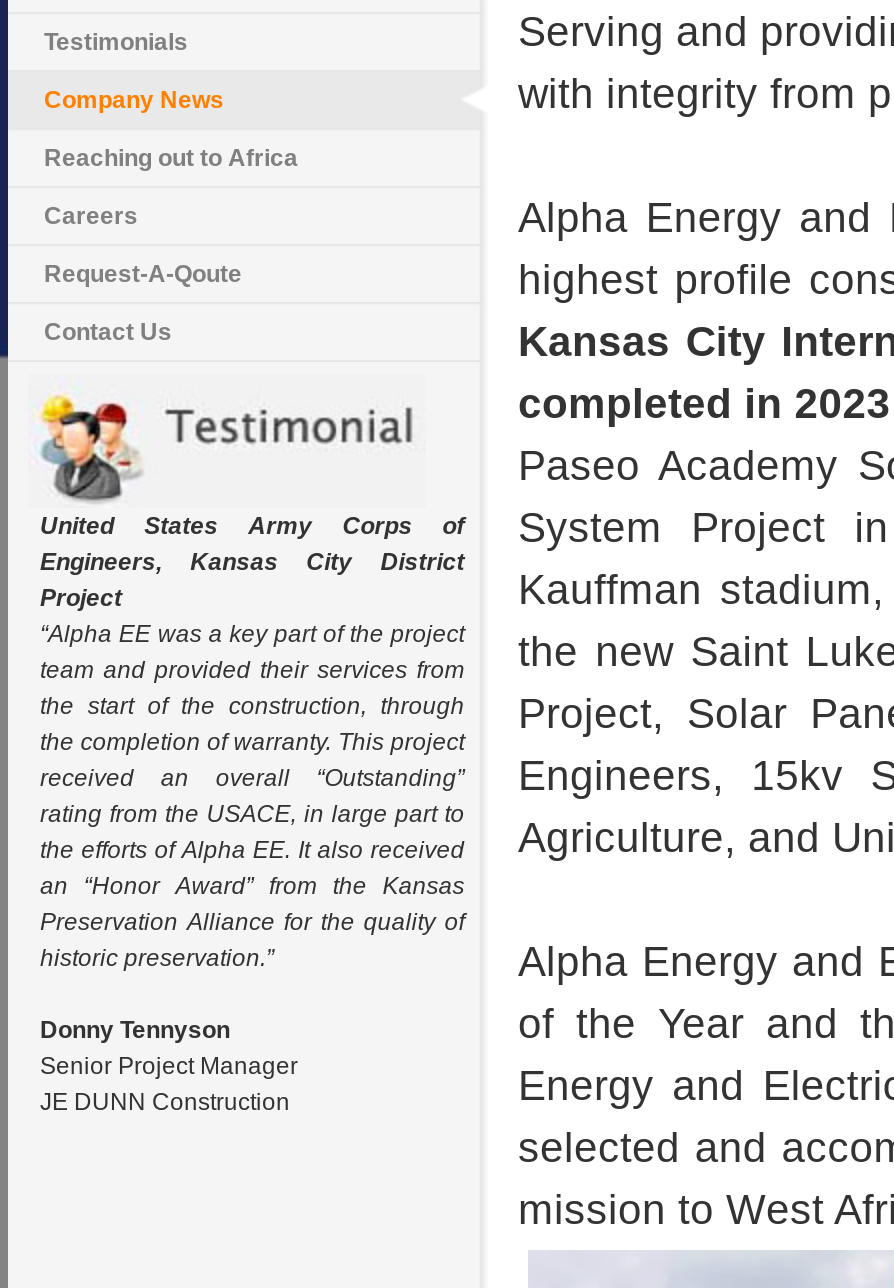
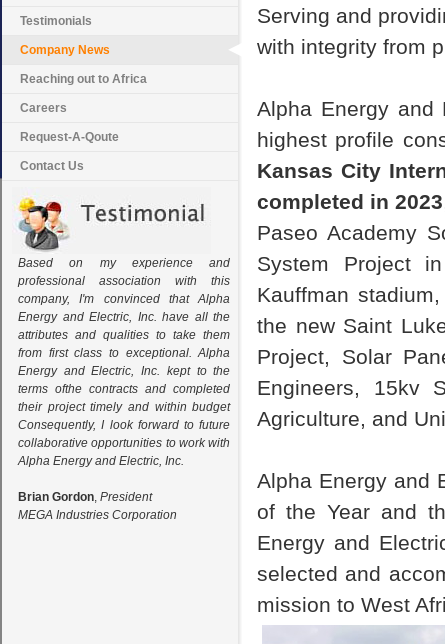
- United States Army Corps of
- Engineers, Kansas City District
- Project
- “Alpha EE was a key part of the project
- team and provided their services from
- the start of the construction, through
- the completion of warranty. This project
- received an overall “Outstanding”
- rating from the USACE, in large part to
- the efforts of Alpha EE. It also received
- an “Honor Award” from the Kansas
- Preservation Alliance for the quality of
- historic preservation.”
+ Based on my experience and
+ professional association with this
+ company, I'm convinced that Alpha
+ Energy and Electric, Inc. have all the
+ attributes and qualities to take them
+ from first class to exceptional. Alpha
+ Energy and Electric, Inc. kept to the
+ terms ofthe contracts and completed
+ their project timely and within budget
+ Consequently, I look forward to future
+ collaborative opportunities to work with
+ Alpha Energy and Electric, Inc.

- Donny Tennyson
- Senior Project Manager
- JE DUNN Construction
+ Brian Gordon, President
+ MEGA Industries Corporation
